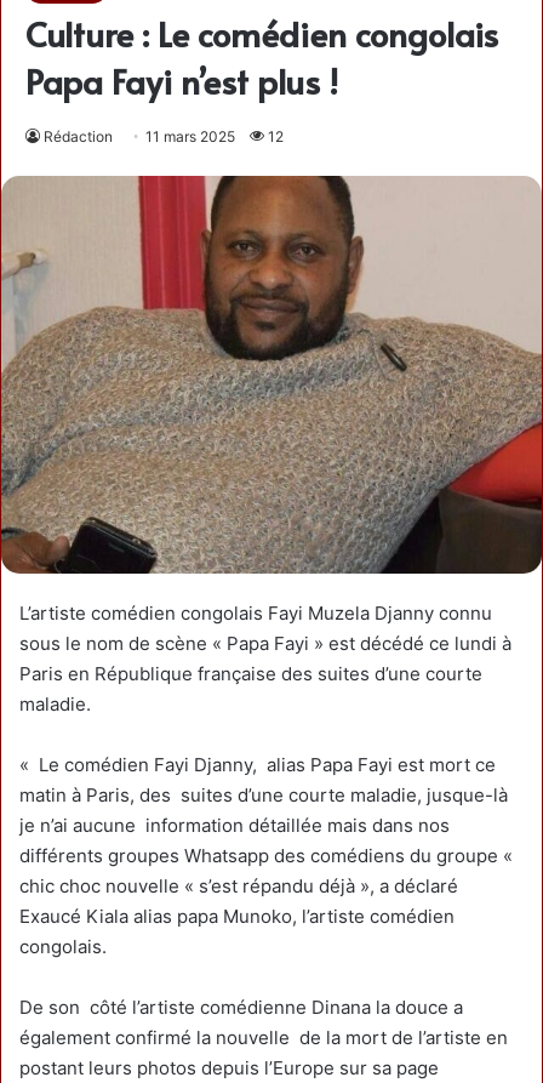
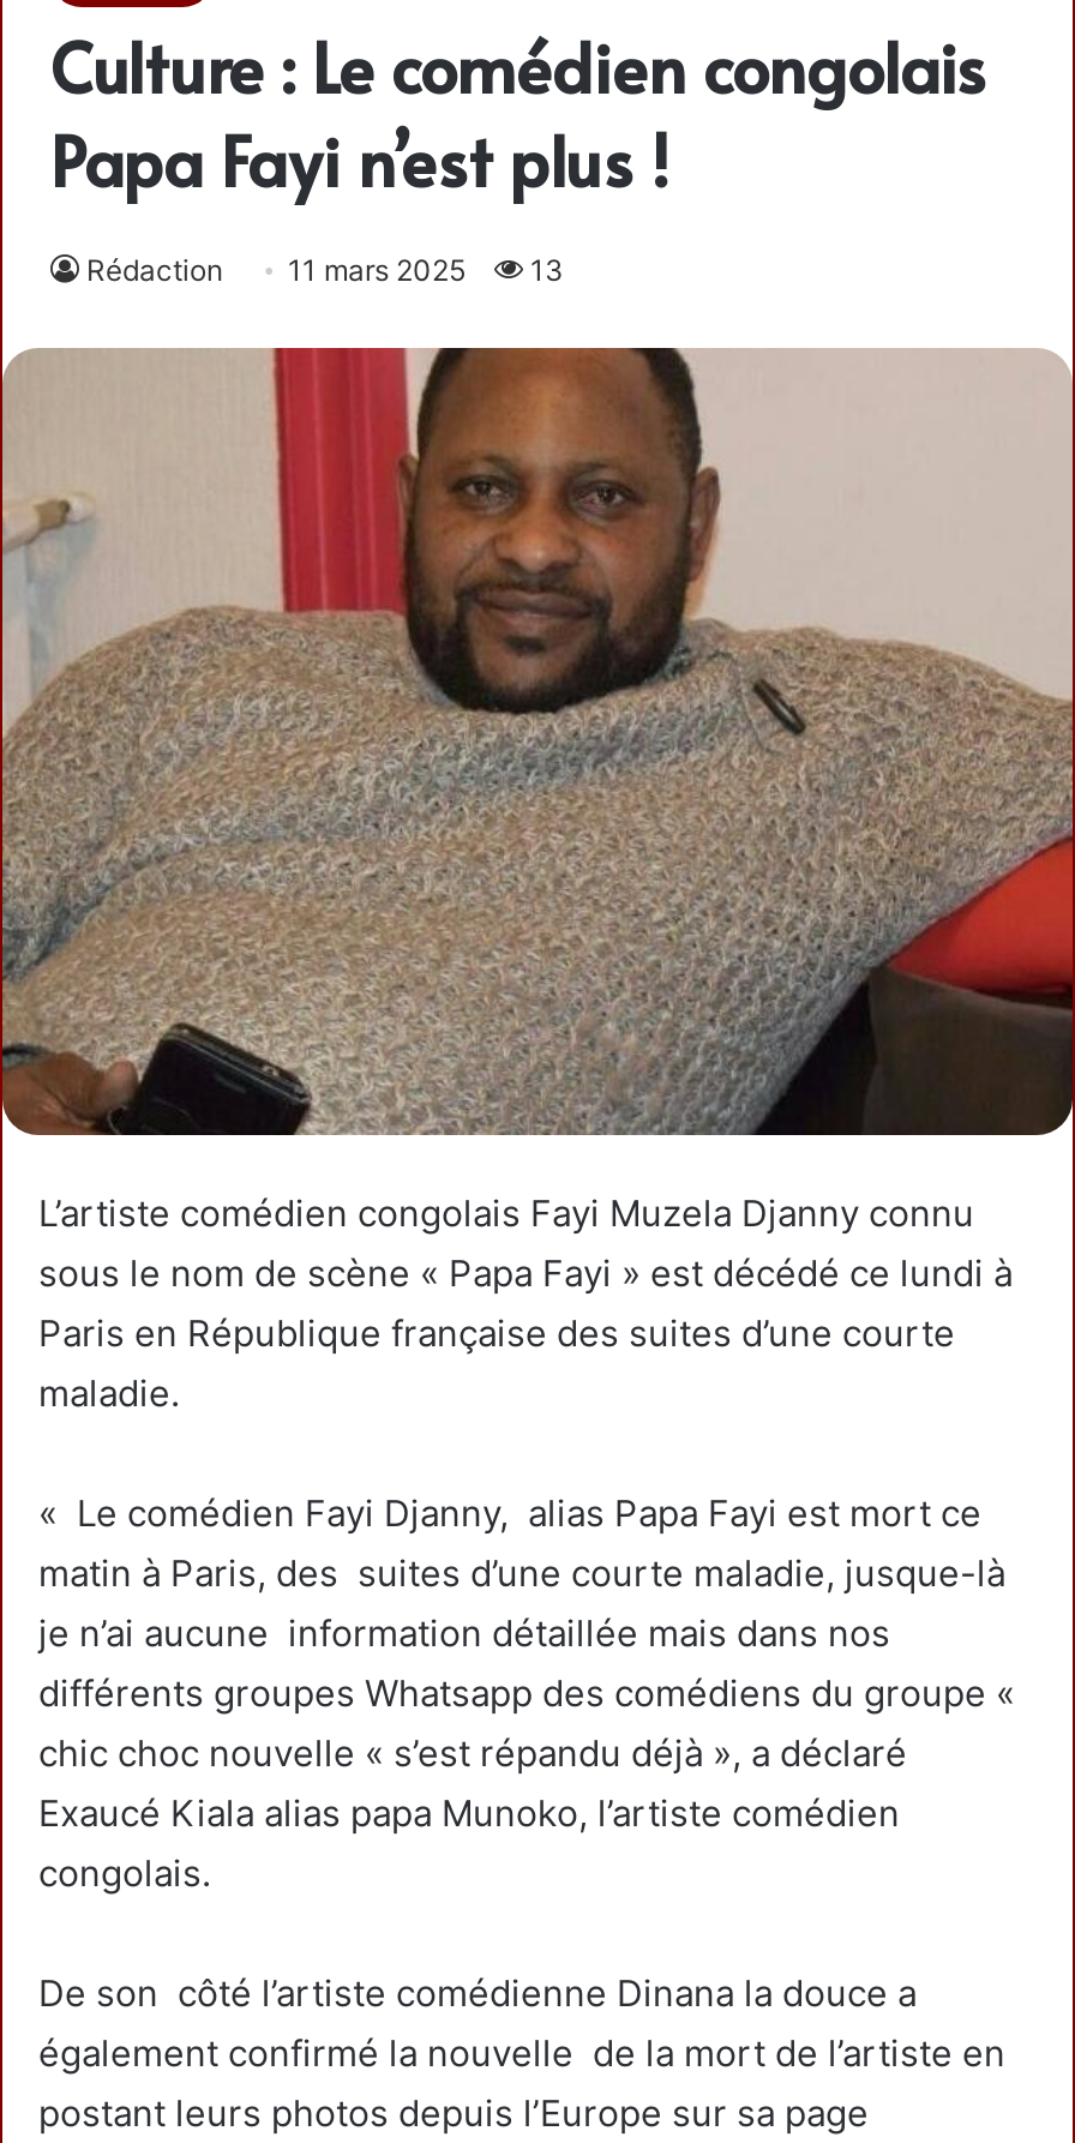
- Rédaction 11 mars 2025 12
+ Rédaction 11 mars 2025 13
